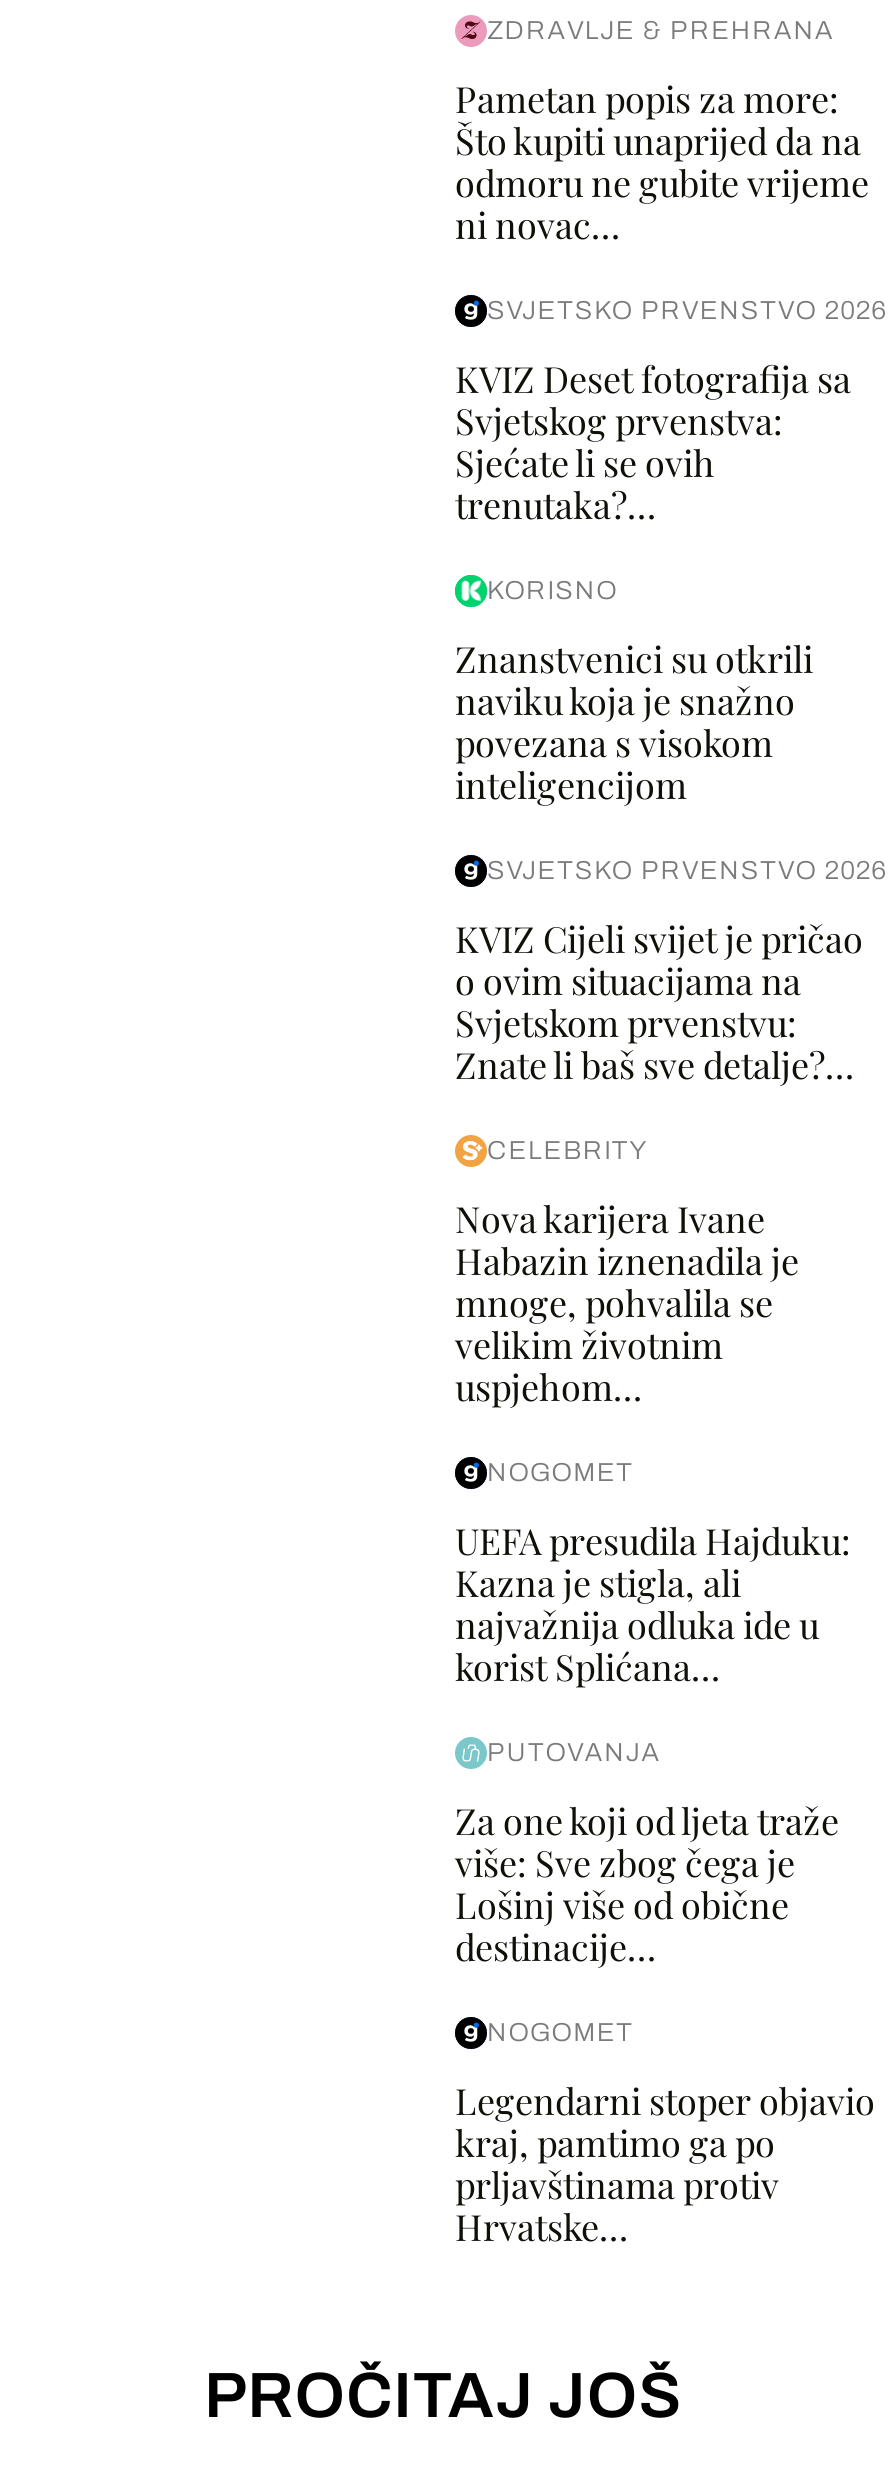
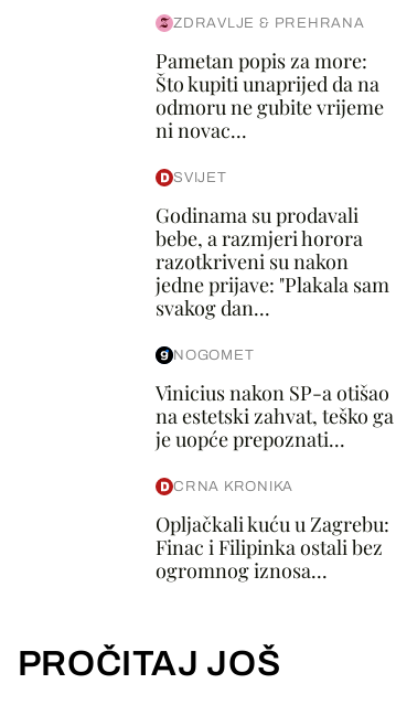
- SVJETSKO PRVENSTVO 2026
- KVIZ Deset fotografija sa
- Svjetskog prvenstva:
- Sjećate li se ovih
- trenutaka?...
- KORISNO
- Znanstvenici su otkrili
- naviku koja je snažno
- povezana s visokom
- inteligencijom
- SVJETSKO PRVENSTVO 2026
- KVIZ Cijeli svijet je pričao
- o ovim situacijama na
- Svjetskom prvenstvu:
- Znate li baš sve detalje?...
- CELEBRITY
- Nova karijera Ivane
- Habazin iznenadila je
- mnoge, pohvalila se
- velikim životnim
- uspjehom...
+ SVIJET
+ Godinama su prodavali
+ bebe, a razmjeri horora
+ razotkriveni su nakon
+ jedne prijave: "Plakala sam
+ svakog dan...

- UEFA presudila Hajduku:
- Kazna je stigla, ali
- najvažnija odluka ide u
- korist Splićana...
- PUTOVANJA
- Za one koji od ljeta traže
- više: Sve zbog čega je
- Lošinj više od obične
- destinacije...
- NOGOMET
- Legendarni stoper objavio
- kraj, pamtimo ga po
- prljavštinama protiv
- Hrvatske...
+ Vinicius nakon SP-a otišao
+ na estetski zahvat, teško ga
+ je uopće prepoznati...
+ CRNA KRONIKA
+ Opljačkali kuću u Zagrebu:
+ Finac i Filipinka ostali bez
+ ogromnog iznosa...
